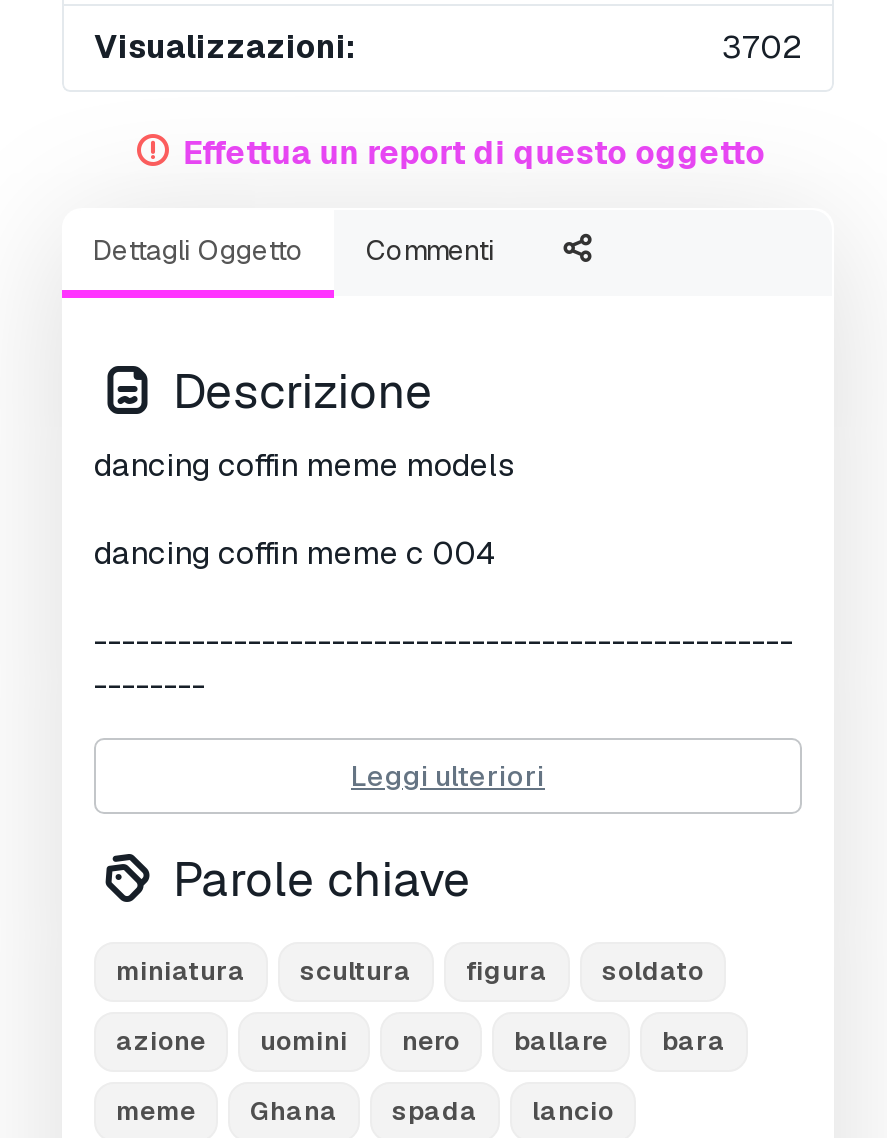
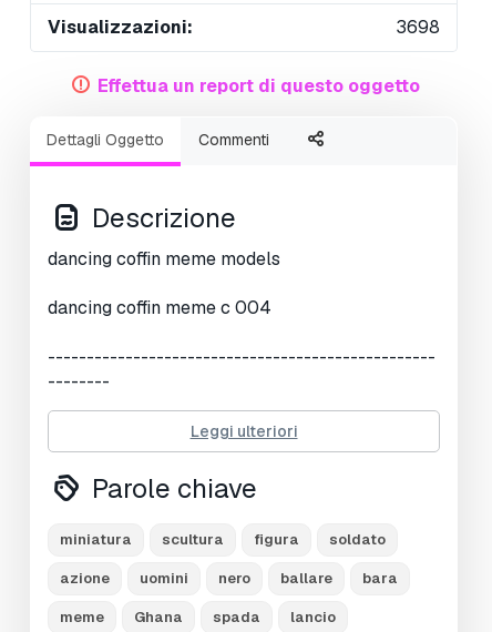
- 3702
+ 3698
